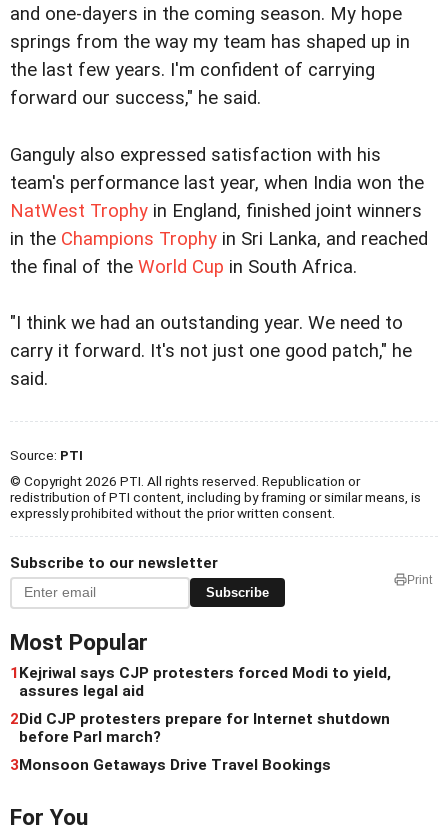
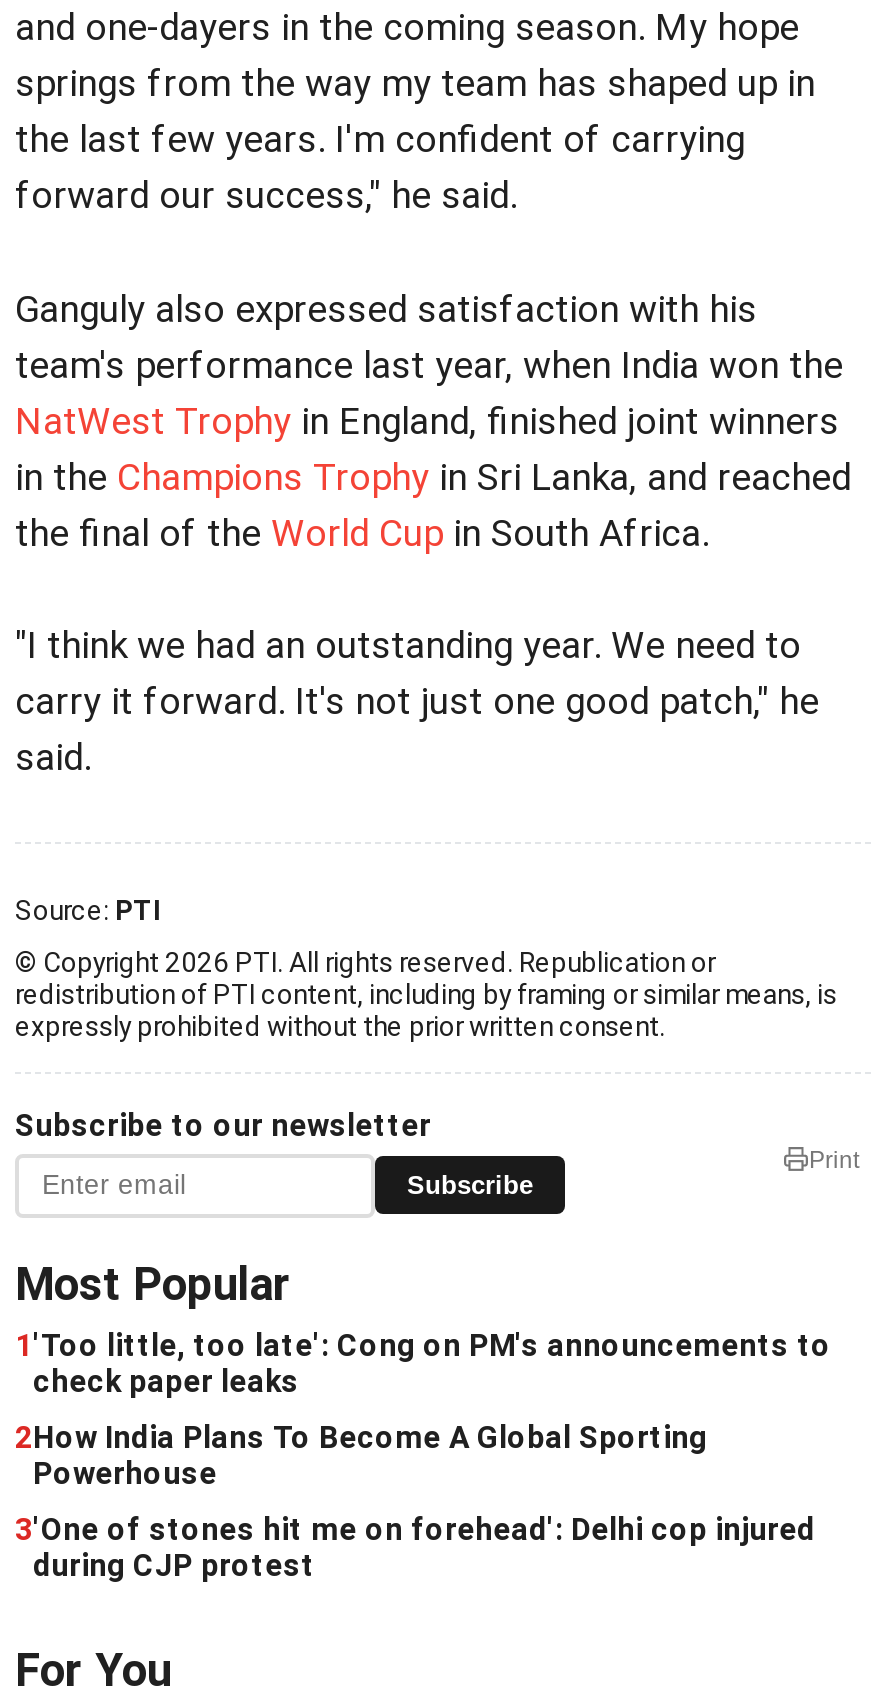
- 1 Kejriwal says CJP protesters forced Modi to yield,
- assures legal aid
+ 1 'Too little, too late': Cong on PM's announcements to
+ check paper leaks

- 2Did CJP protesters prepare for Internet shutdown
- before Parl march?
+ 2How India Plans To Become A Global Sporting
+ Powerhouse

- 3Monsoon Getaways Drive Travel Bookings
+ 3'One of stones hit me on forehead': Delhi cop injured
+ during CJP protest
